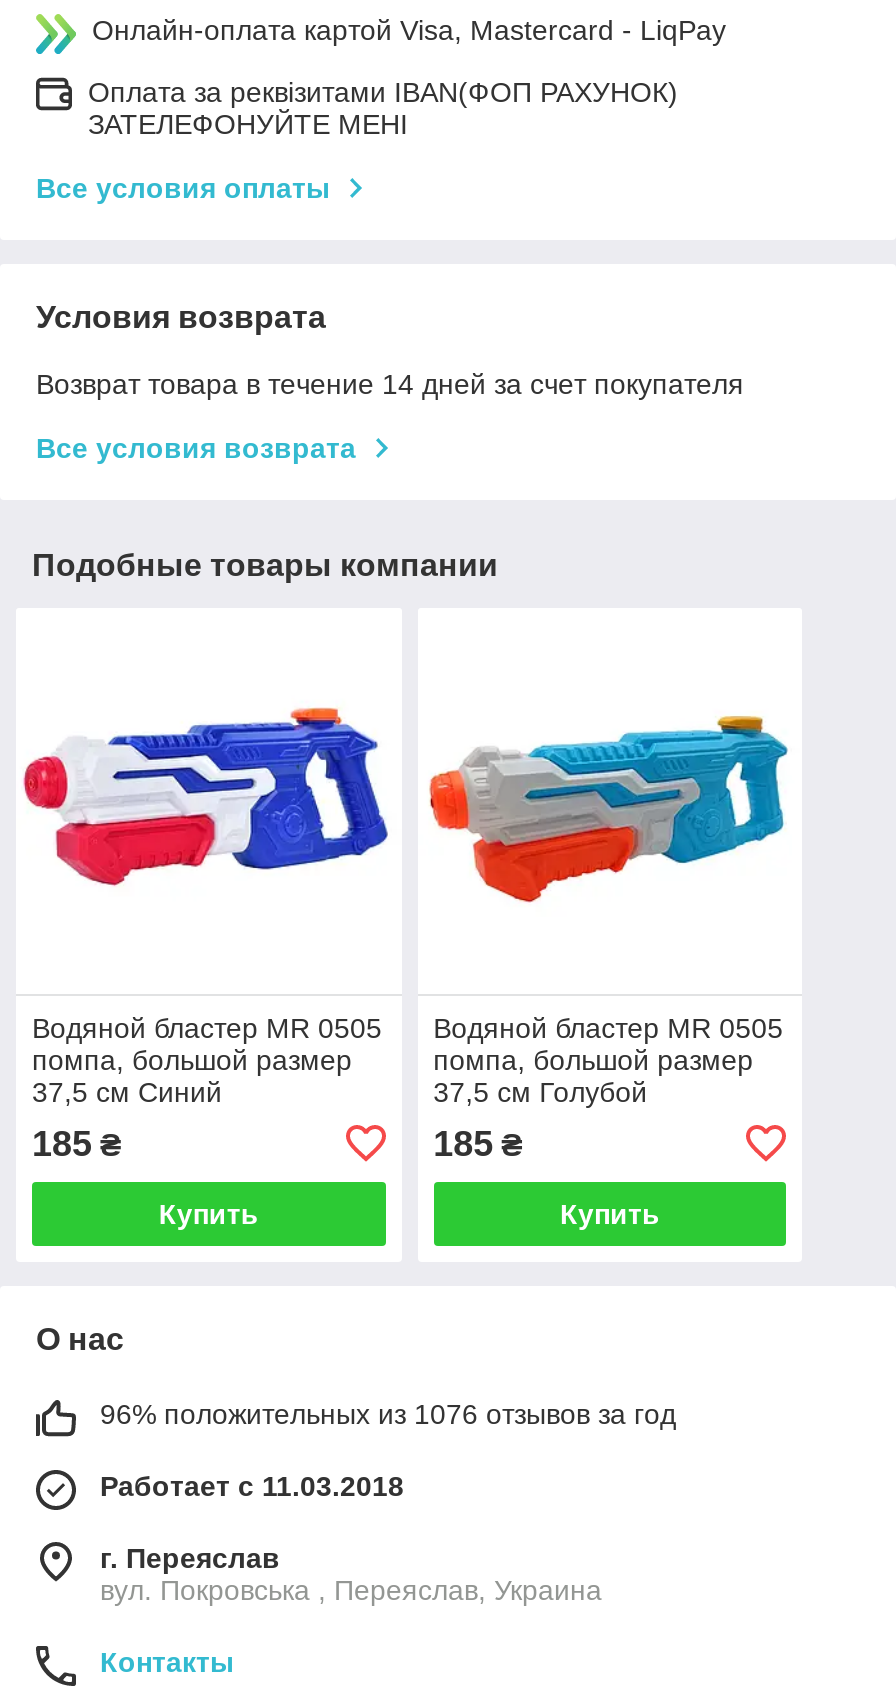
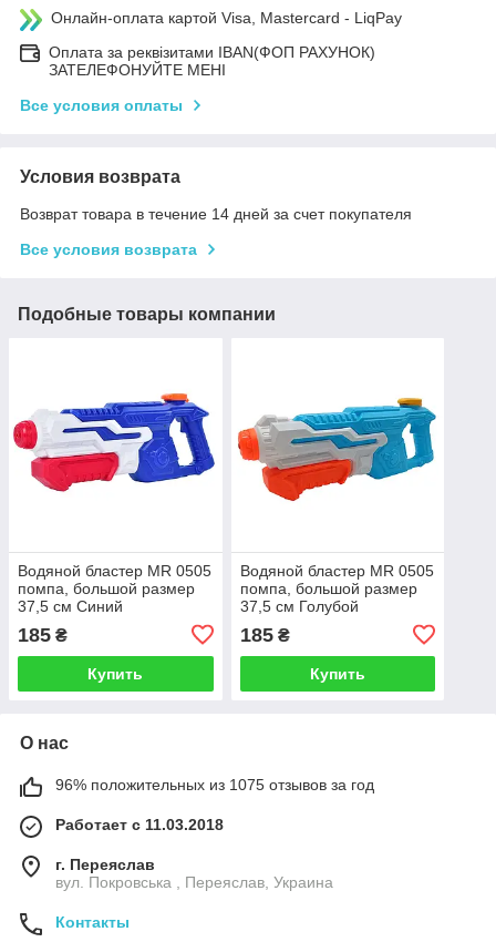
- 96% положительных из 1076 отзывов за год
+ 96% положительных из 1075 отзывов за год
